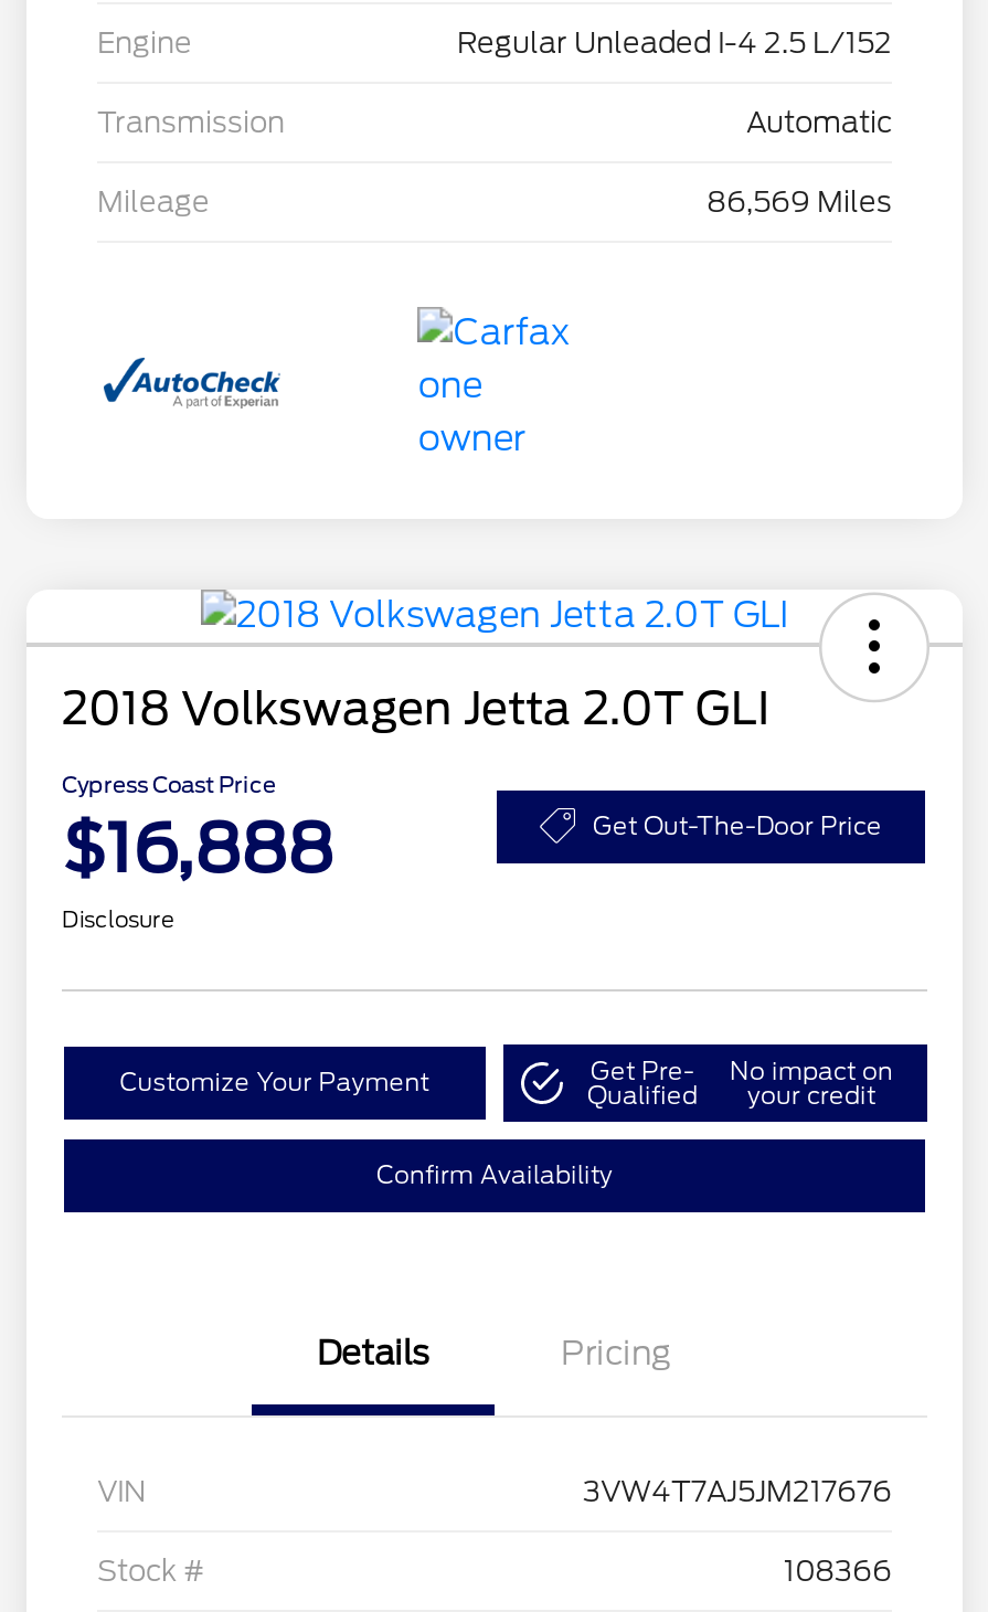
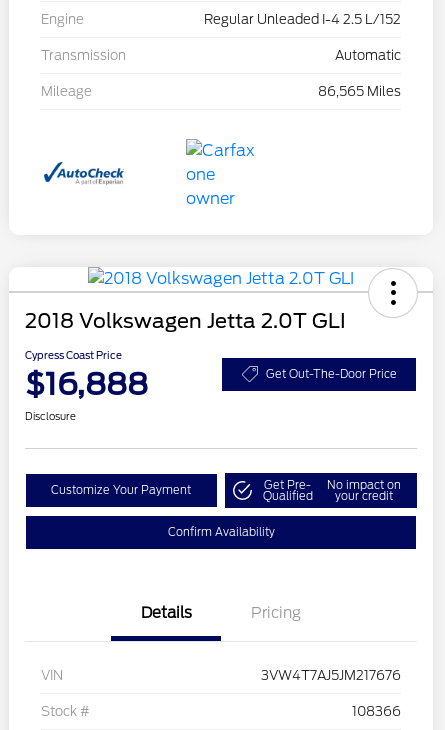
- 86,569 Miles
+ 86,565 Miles
